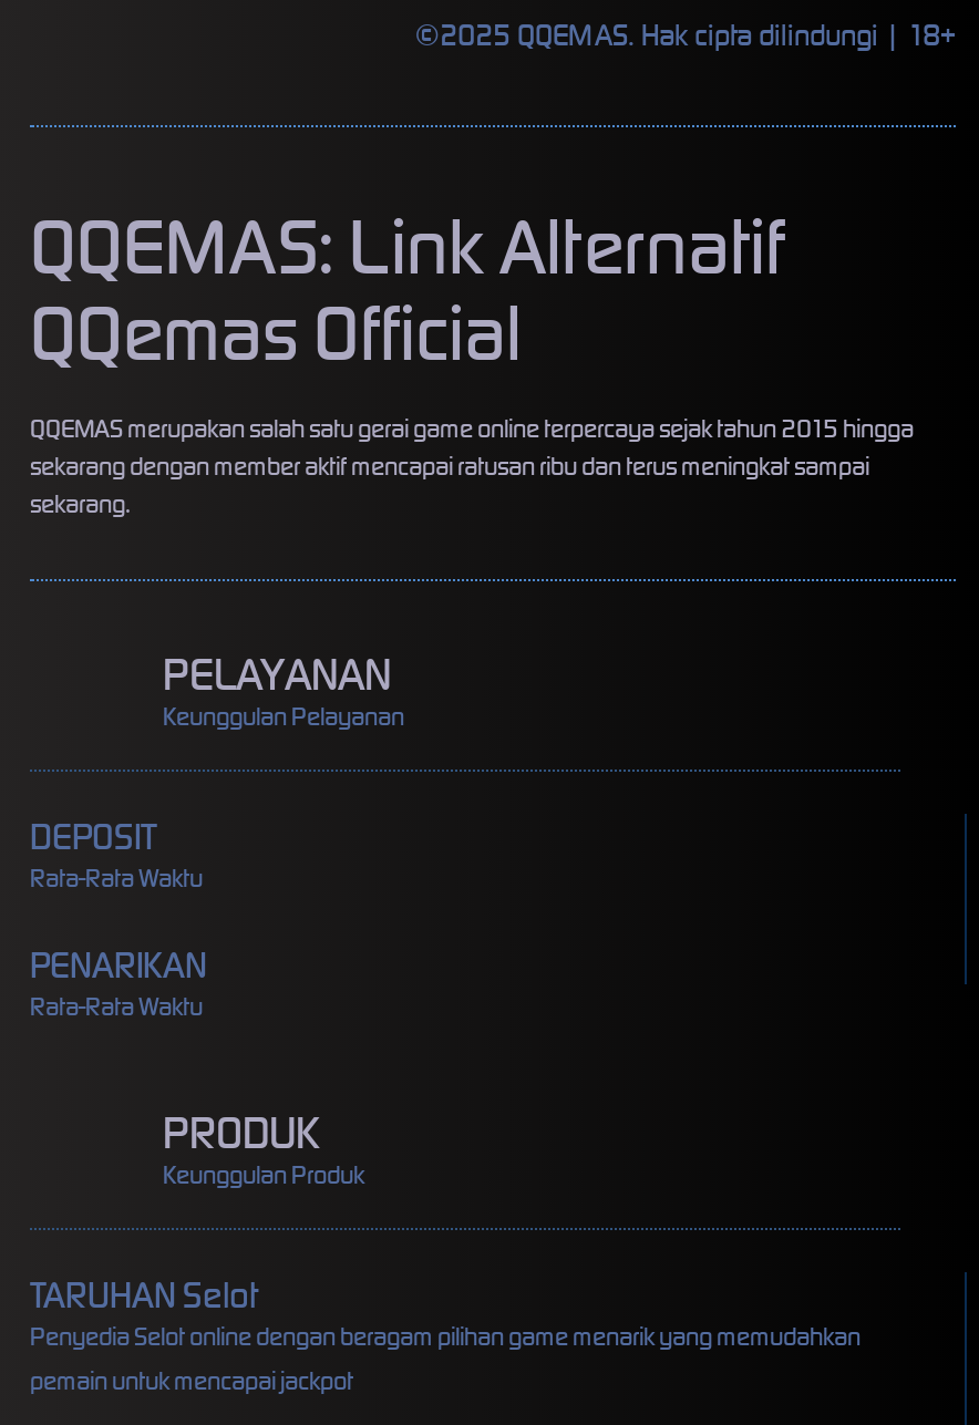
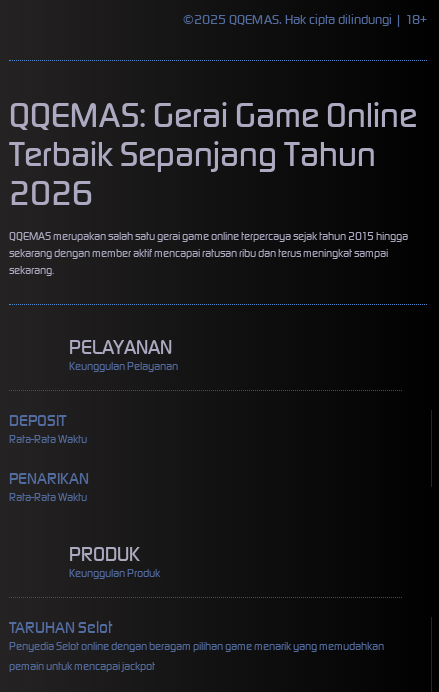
- QQEMAS: Link Alternatif
- QQemas Official
+ QQEMAS: Gerai Game Online
+ Terbaik Sepanjang Tahun
+ 2026
